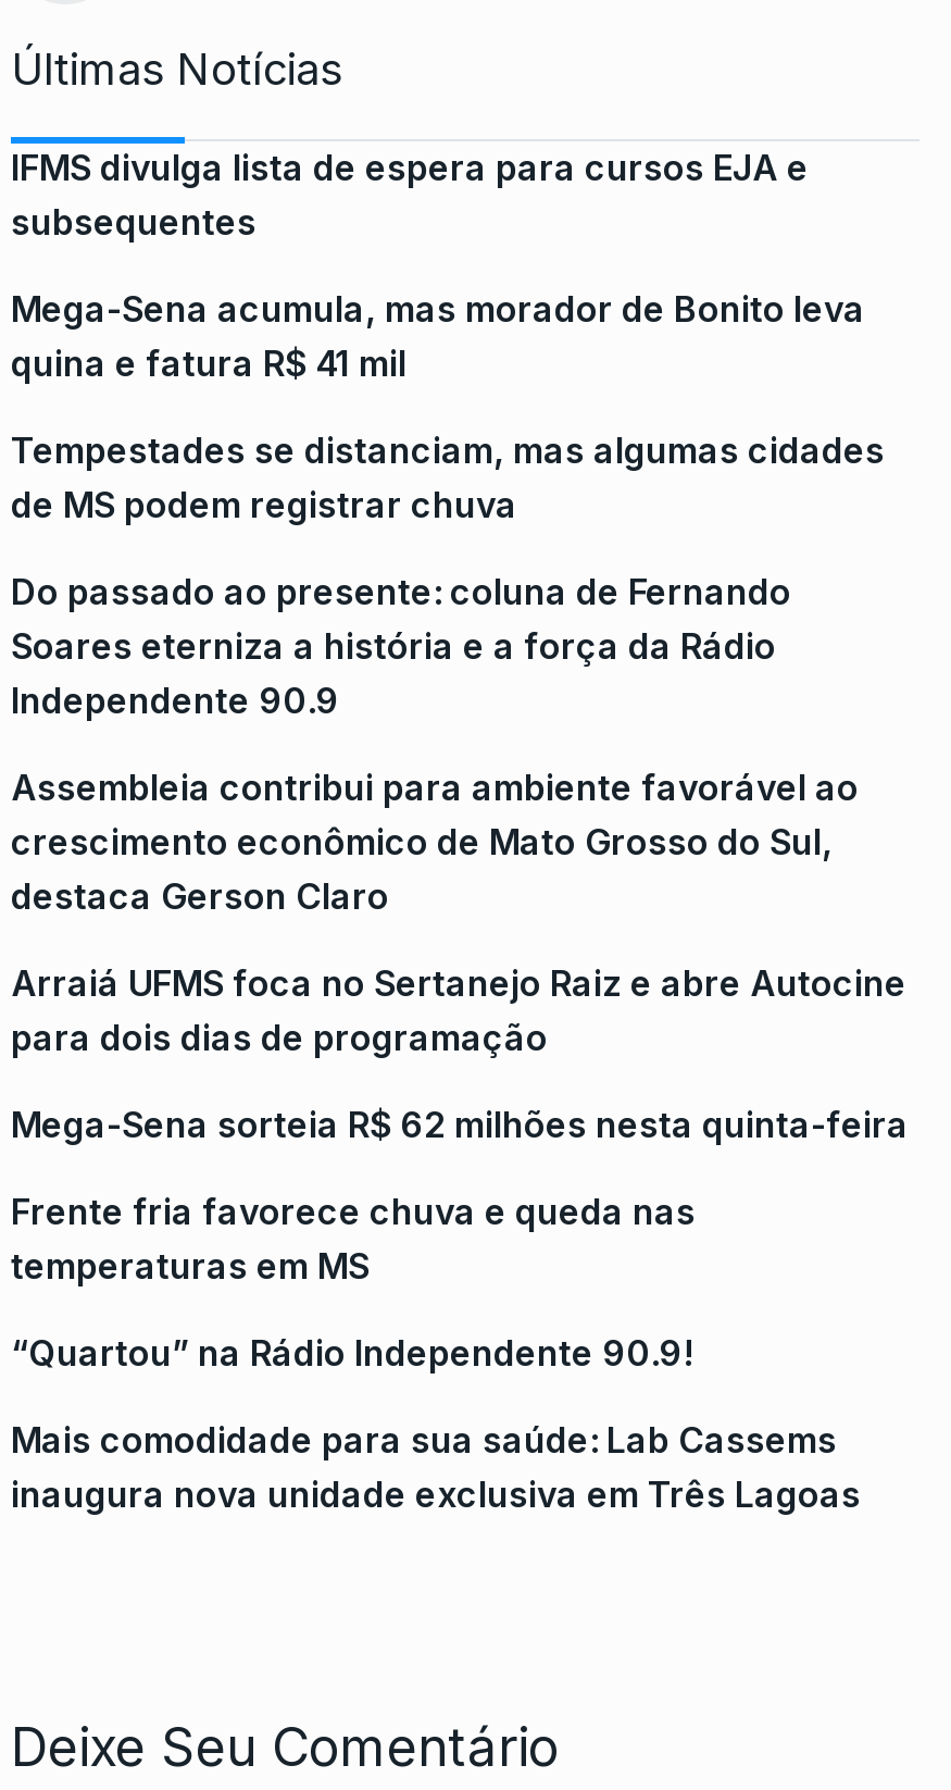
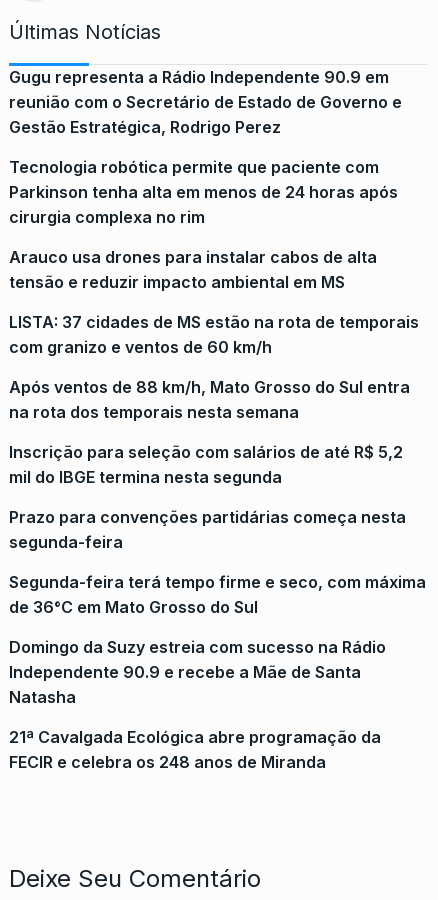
- IFMS divulga lista de espera para cursos EJA e
- subsequentes
+ Gugu representa a Rádio Independente 90.9 em
+ reunião com o Secretário de Estado de Governo e
+ Gestão Estratégica, Rodrigo Perez

- Mega-Sena acumula, mas morador de Bonito leva
- quina e fatura R$ 41 mil
+ Tecnologia robótica permite que paciente com
+ Parkinson tenha alta em menos de 24 horas após
+ cirurgia complexa no rim

- Tempestades se distanciam, mas algumas cidades
- de MS podem registrar chuva
+ Arauco usa drones para instalar cabos de alta
+ tensão e reduzir impacto ambiental em MS

- Do passado ao presente: coluna de Fernando
- Soares eterniza a história e a força da Rádio
- Independente 90.9
+ LISTA: 37 cidades de MS estão na rota de temporais
+ com granizo e ventos de 60 km/h

- Assembleia contribui para ambiente favorável ao
- crescimento econômico de Mato Grosso do Sul,
- destaca Gerson Claro
+ Após ventos de 88 km/h, Mato Grosso do Sul entra
+ na rota dos temporais nesta semana

- Arraiá UFMS foca no Sertanejo Raiz e abre Autocine
- para dois dias de programação
+ Inscrição para seleção com salários de até R$ 5,2
+ mil do IBGE termina nesta segunda

- Mega-Sena sorteia R$ 62 milhões nesta quinta-feira
+ Prazo para convenções partidárias começa nesta
+ segunda-feira

- Frente fria favorece chuva e queda nas
- temperaturas em MS
+ Segunda-feira terá tempo firme e seco, com máxima
+ de 36°C em Mato Grosso do Sul

- “Quartou” na Rádio Independente 90.9!
+ Domingo da Suzy estreia com sucesso na Rádio
+ Independente 90.9 e recebe a Mãe de Santa
+ Natasha

- Mais comodidade para sua saúde: Lab Cassems
- inaugura nova unidade exclusiva em Três Lagoas
+ 21ª Cavalgada Ecológica abre programação da
+ FECIR e celebra os 248 anos de Miranda
